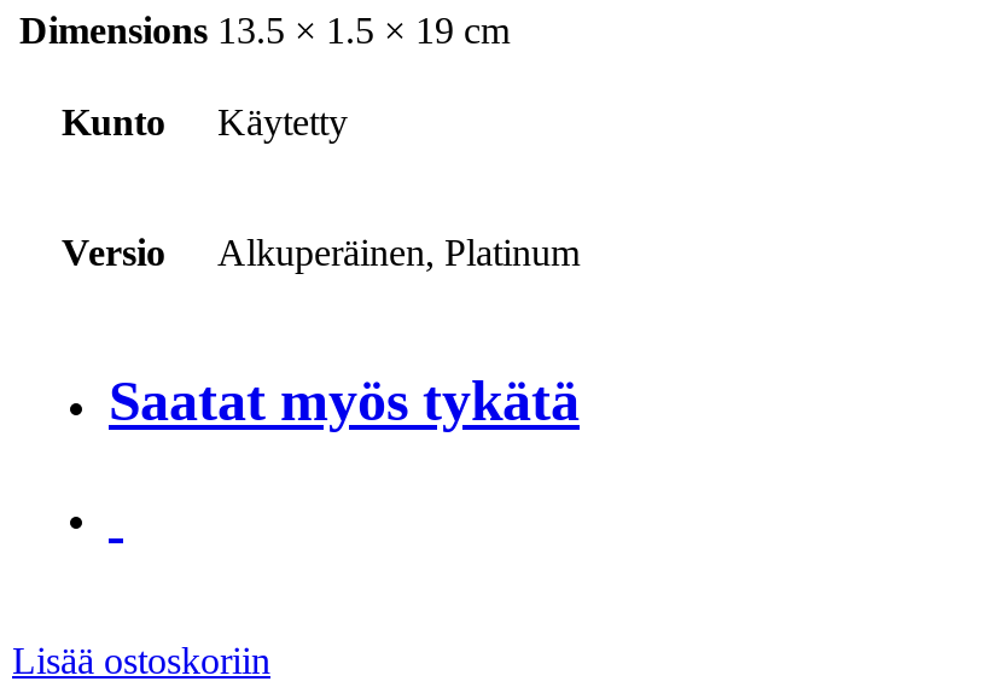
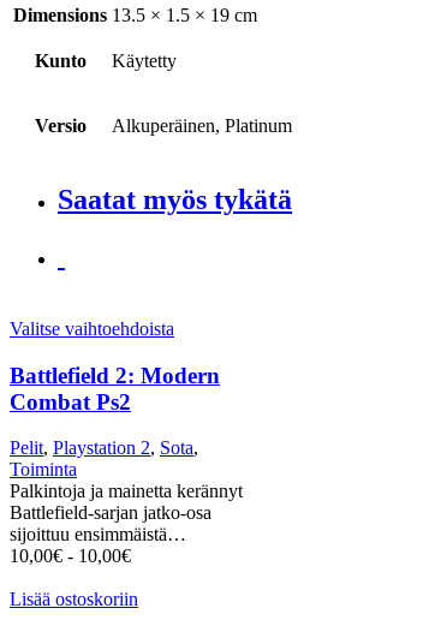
+ Valitse vaihtoehdoista
+ Battlefield 2: Modern
+ Combat Ps2
+ Pelit, Playstation 2, Sota,
+ Toiminta
+ Palkintoja ja mainetta kerännyt
+ Battlefield-sarjan jatko-osa
+ sijoittuu ensimmäistä…
+ 10,00€- 10,00€
